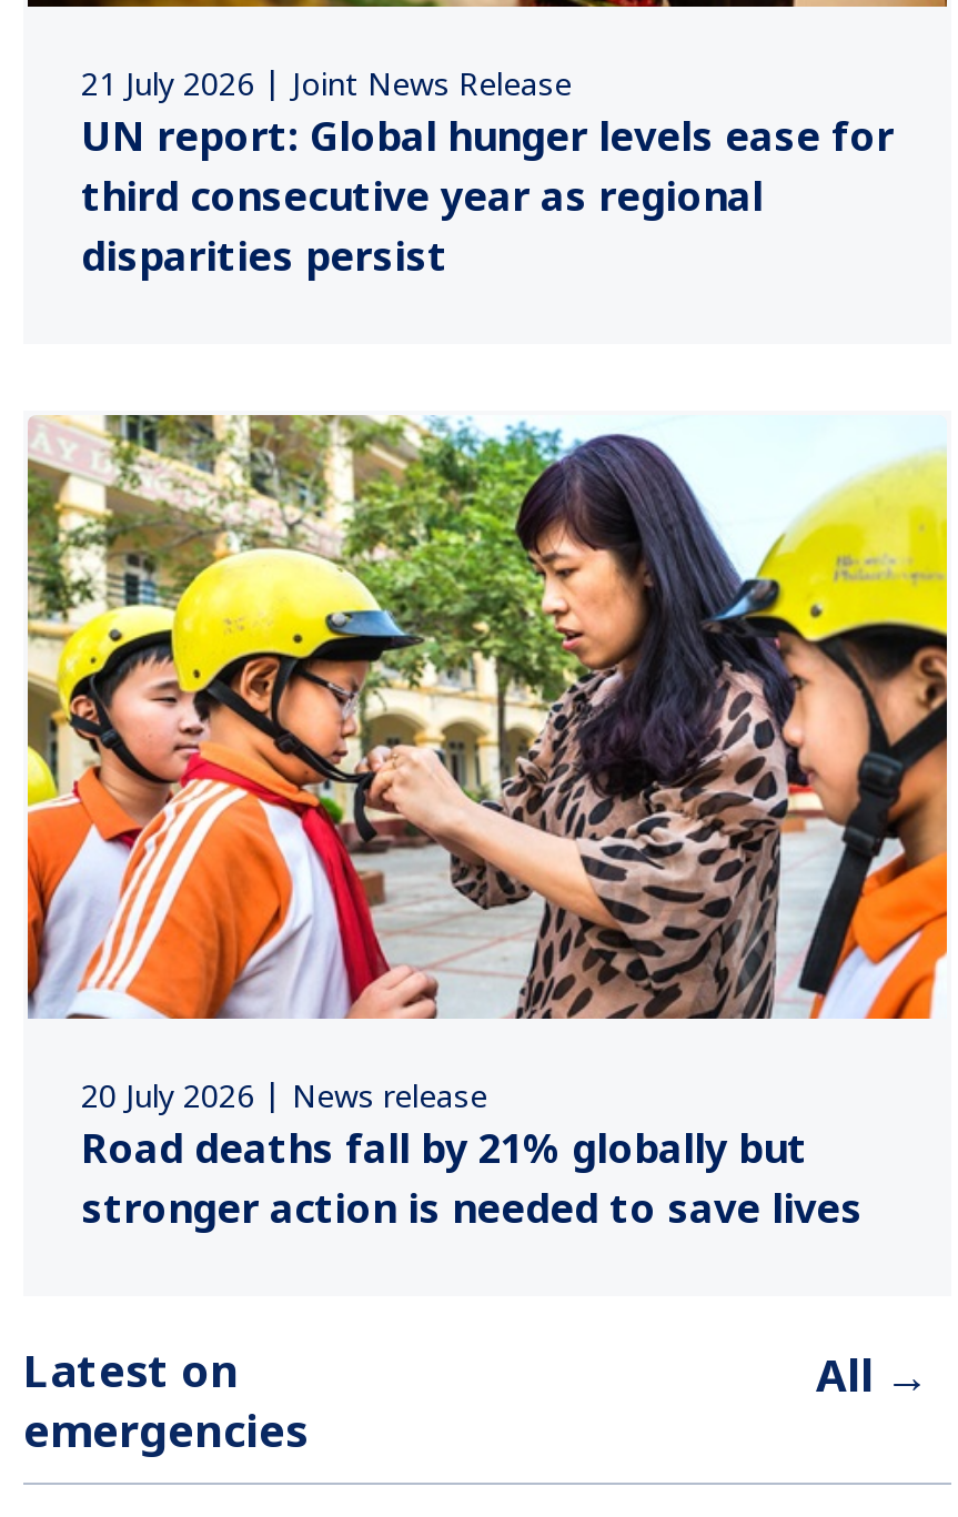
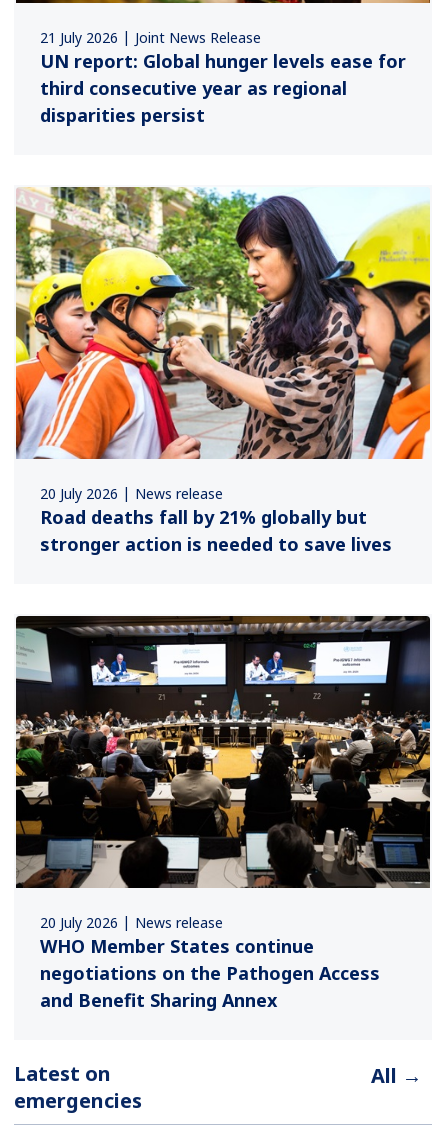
+ [image]
+ 20 July 2026
+ News release
+ WHO Member States continue
+ negotiations on the Pathogen Access
+ and Benefit Sharing Annex
